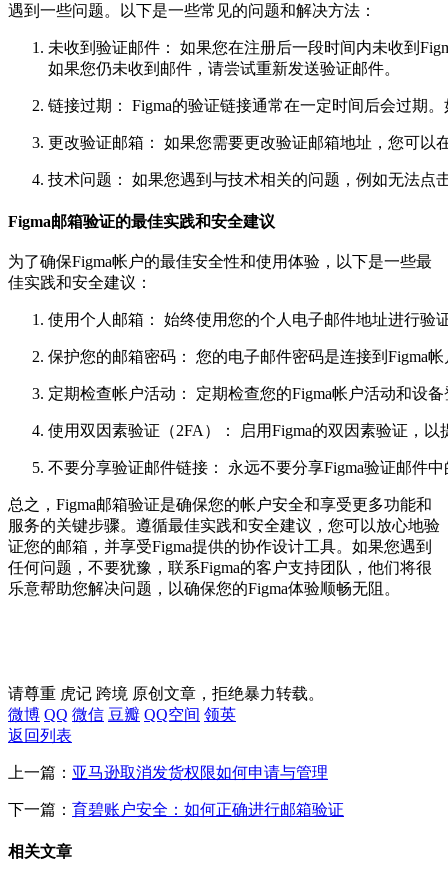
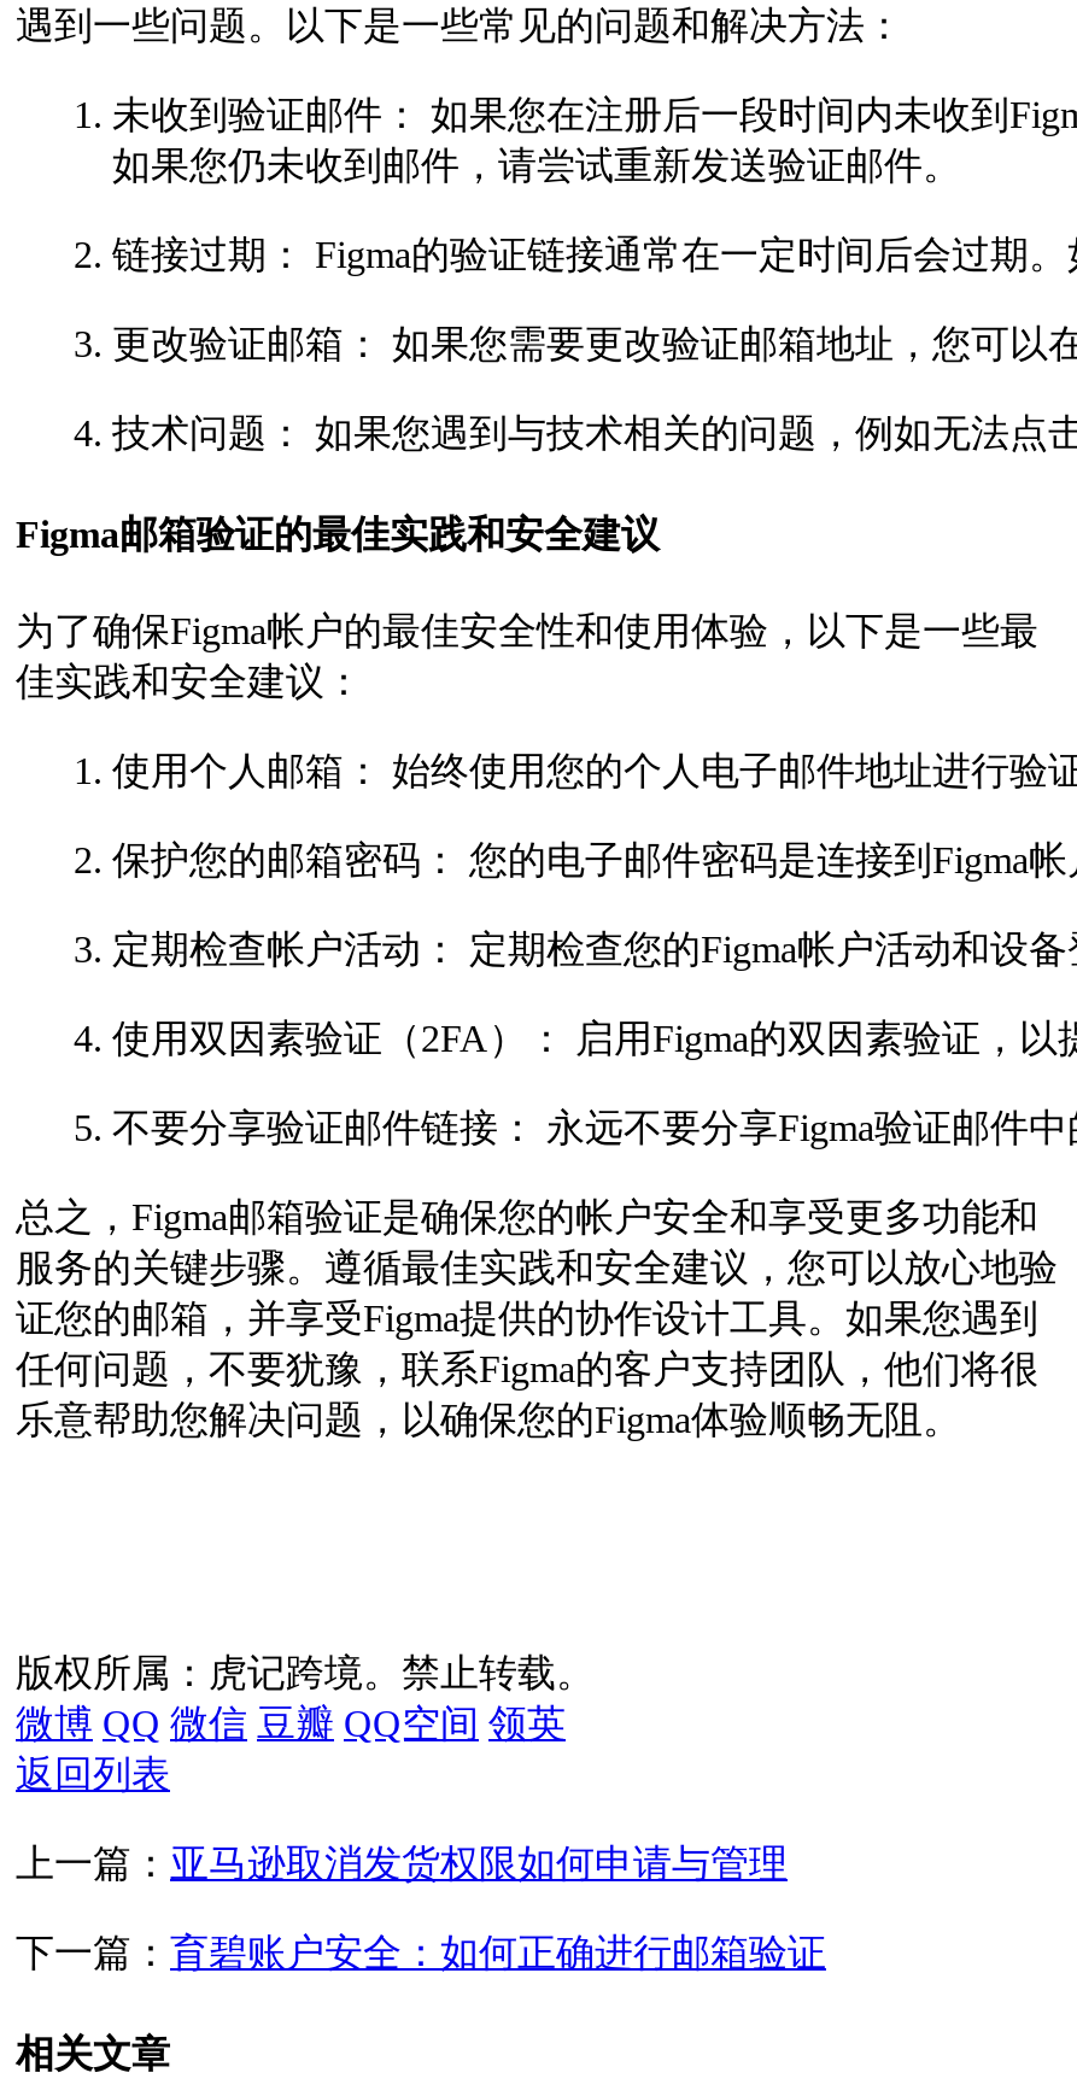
- 请尊重 虎记 跨境 原创文章，拒绝暴力转载。
+ 版权所属：虎记跨境。禁止转载。
